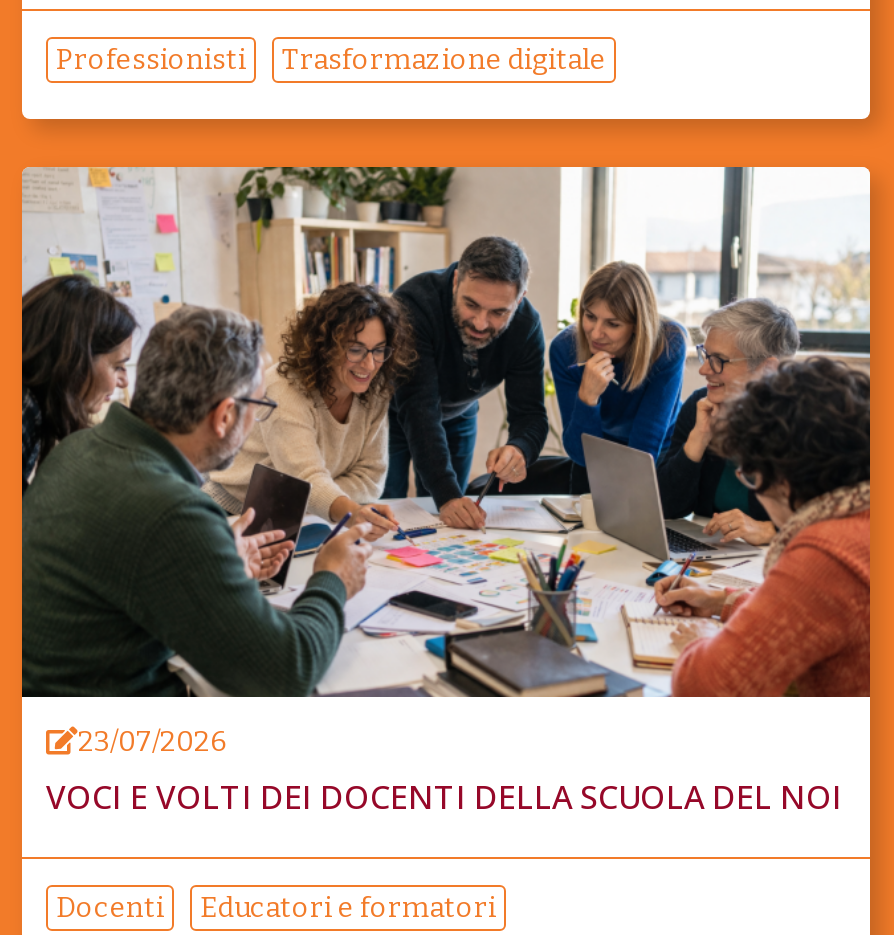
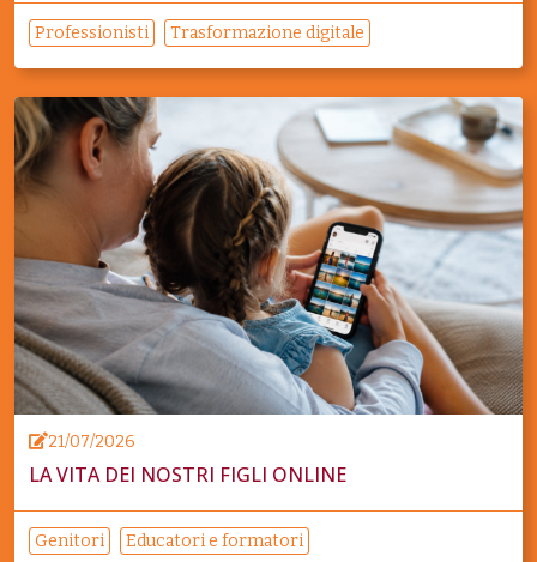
- [image]
- 23/07/2026
- VOCI E VOLTI DEI DOCENTI DELLA SCUOLA DEL NOI
+ [image]
+ 21/07/2026
+ LA VITA DEI NOSTRI FIGLI ONLINE

- Docenti
+ Genitori
